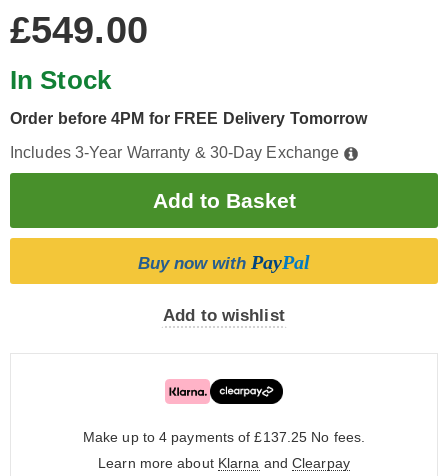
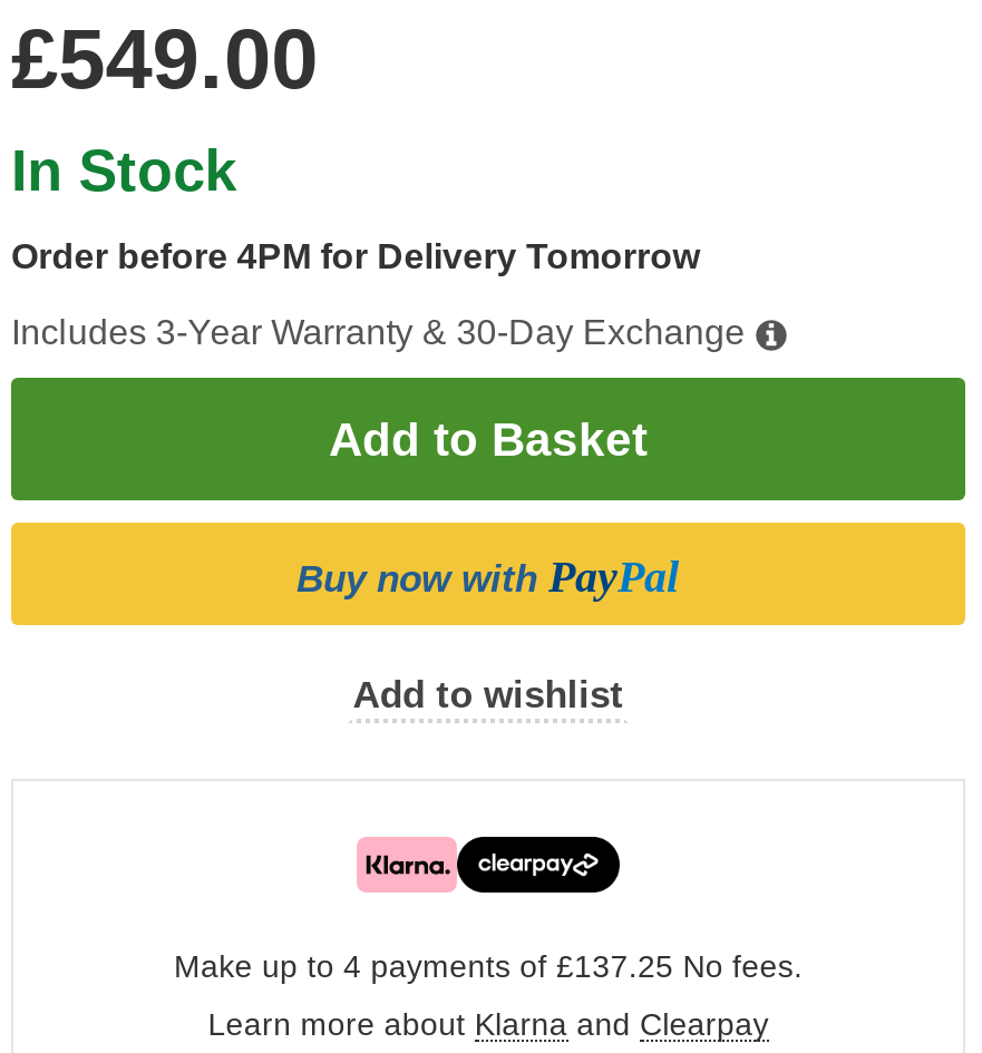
- Order before 4PM for FREE Delivery Tomorrow
+ Order before 4PM for Delivery Tomorrow
